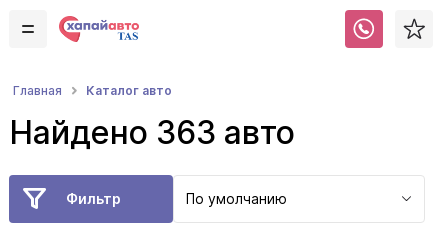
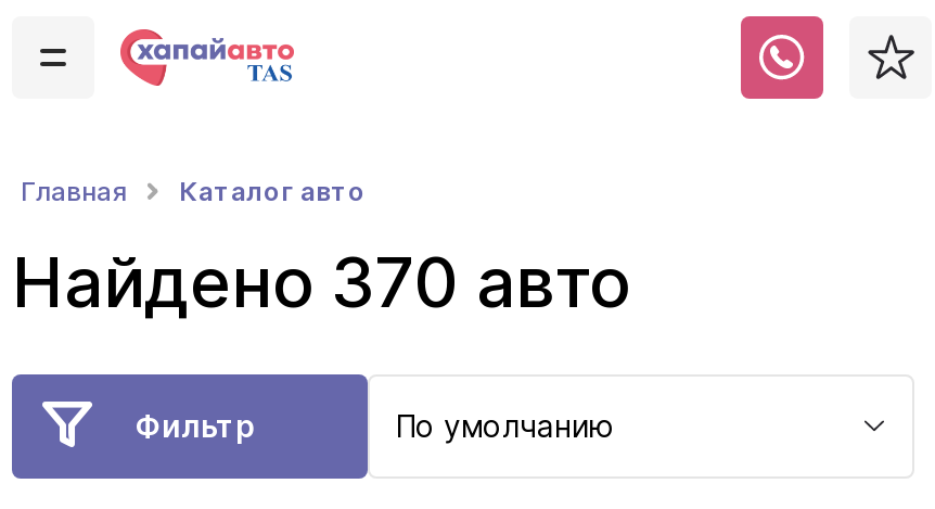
- Найдено 363 авто
+ Найдено 370 авто
